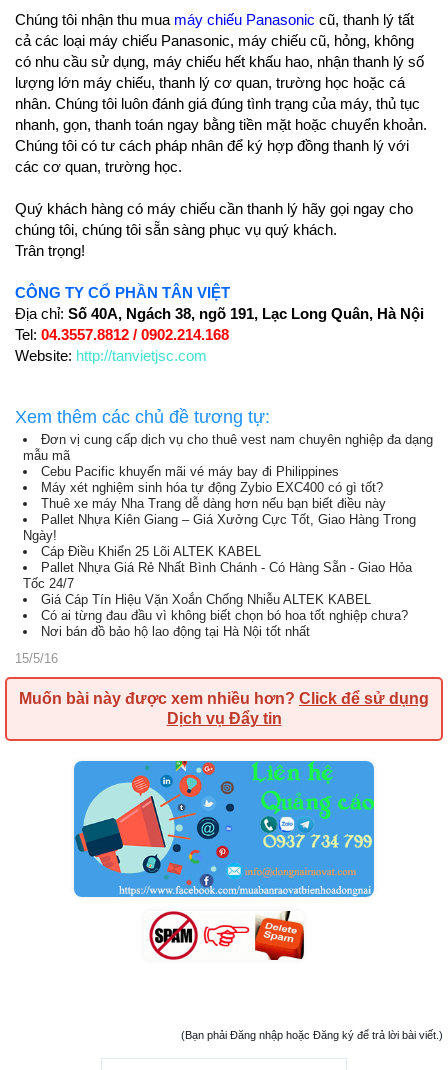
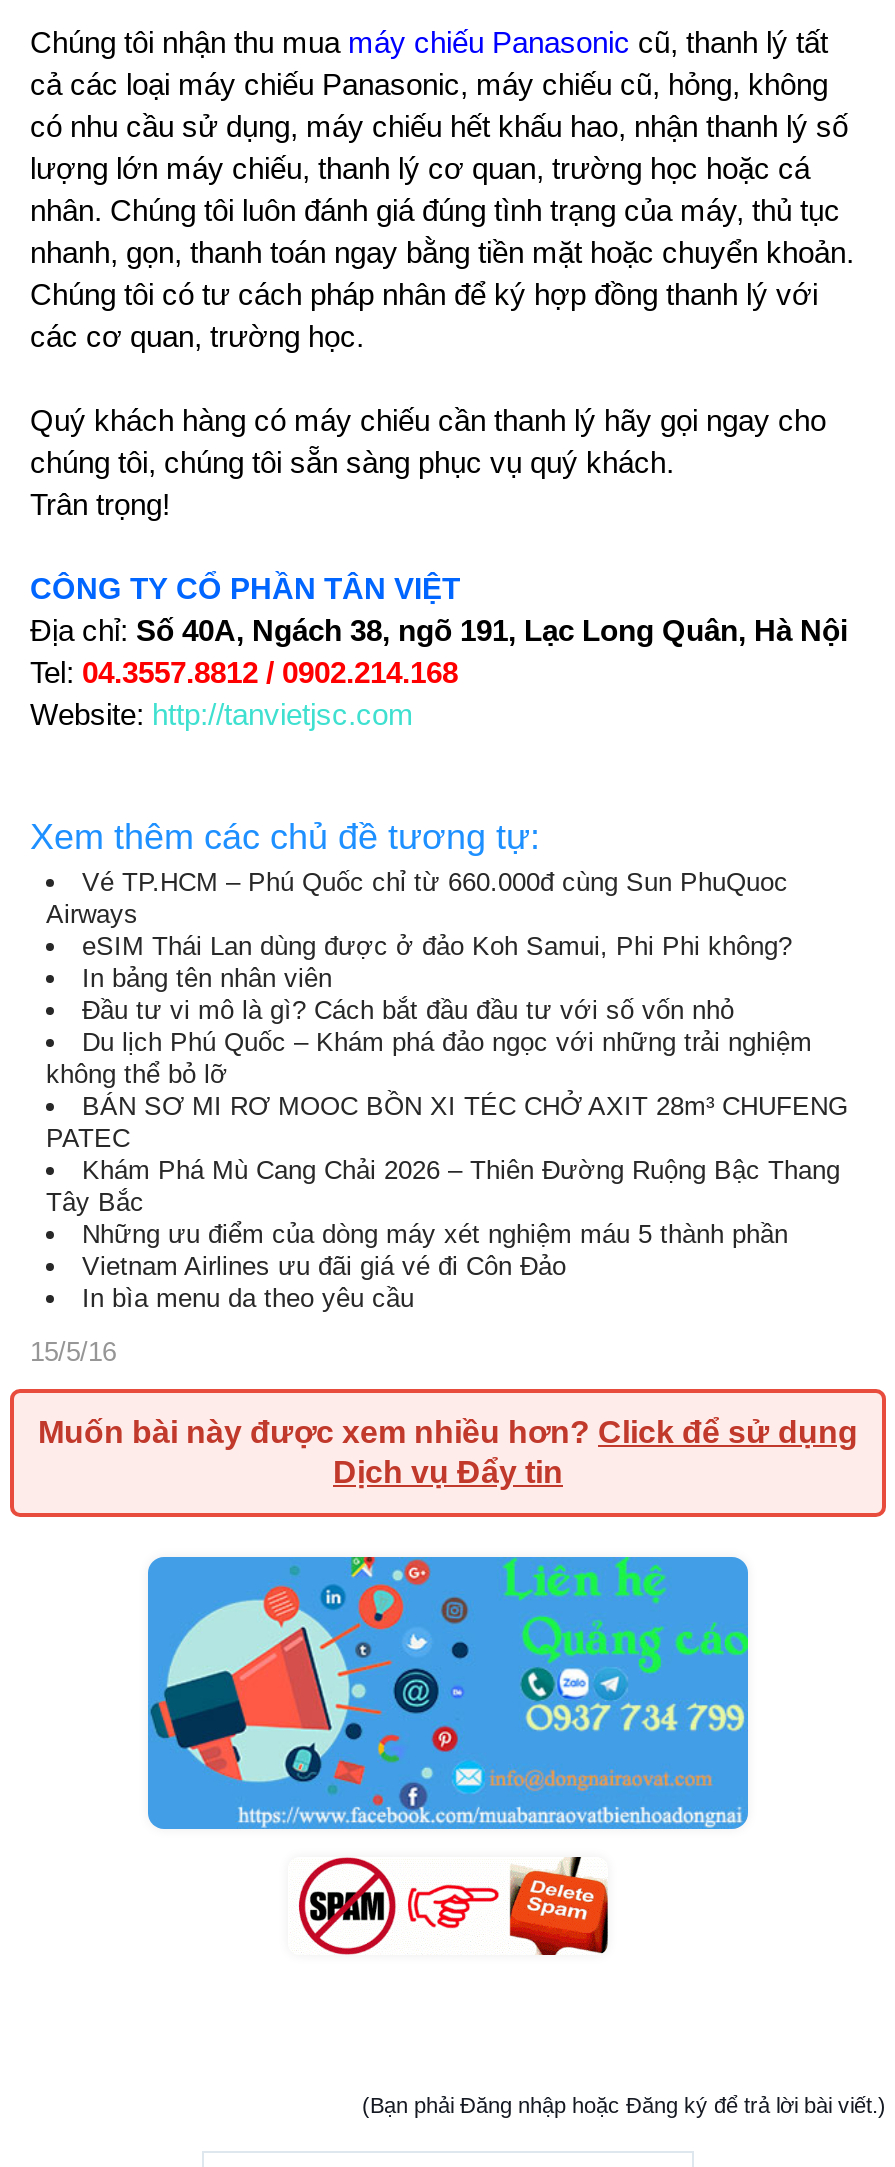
- Đơn vị cung cấp dịch vụ cho thuê vest nam chuyên nghiệp đa dạng
- mẫu mã
- Cebu Pacific khuyến mãi vé máy bay đi Philippines
- Máy xét nghiệm sinh hóa tự động Zybio EXC400 có gì tốt?
- Thuê xe máy Nha Trang dễ dàng hơn nếu bạn biết điều này
- Pallet Nhựa Kiên Giang – Giá Xưởng Cực Tốt, Giao Hàng Trong
- Ngày!
- Cáp Điều Khiển 25 Lõi ALTEK KABEL
- Pallet Nhựa Giá Rẻ Nhất Bình Chánh - Có Hàng Sẵn - Giao Hỏa
- Tốc 24/7
- Giá Cáp Tín Hiệu Vặn Xoắn Chống Nhiễu ALTEK KABEL
- Có ai từng đau đầu vì không biết chọn bó hoa tốt nghiệp chưa?
- Nơi bán đồ bảo hộ lao động tại Hà Nội tốt nhất
+ Vé TP.HCM – Phú Quốc chỉ từ 660.000đ cùng Sun PhuQuoc
+ Airways
+ eSIM Thái Lan dùng được ở đảo Koh Samui, Phi Phi không?
+ In bảng tên nhân viên
+ Đầu tư vi mô là gì? Cách bắt đầu đầu tư với số vốn nhỏ
+ Du lịch Phú Quốc – Khám phá đảo ngọc với những trải nghiệm
+ không thể bỏ lỡ
+ BÁN SƠ MI RƠ MOOC BỒN XI TÉC CHỞ AXIT 28m³ CHUFENG
+ PATEC
+ Khám Phá Mù Cang Chải 2026 – Thiên Đường Ruộng Bậc Thang
+ Tây Bắc
+ Những ưu điểm của dòng máy xét nghiệm máu 5 thành phần
+ Vietnam Airlines ưu đãi giá vé đi Côn Đảo
+ In bìa menu da theo yêu cầu
